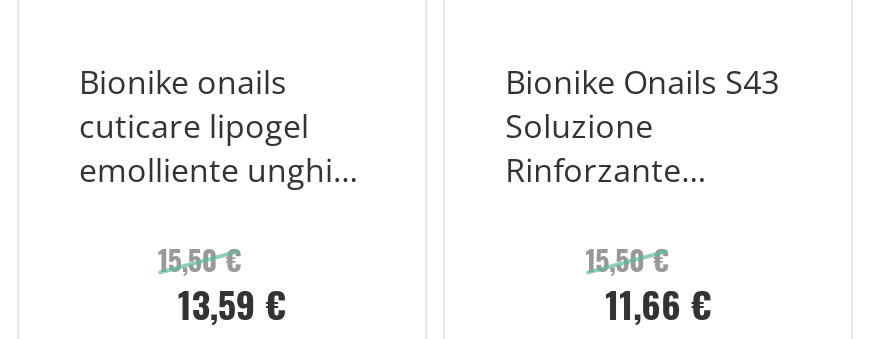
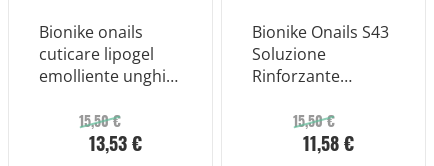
- 13,59 €
+ 13,53 €

- 11,66 €
+ 11,58 €
